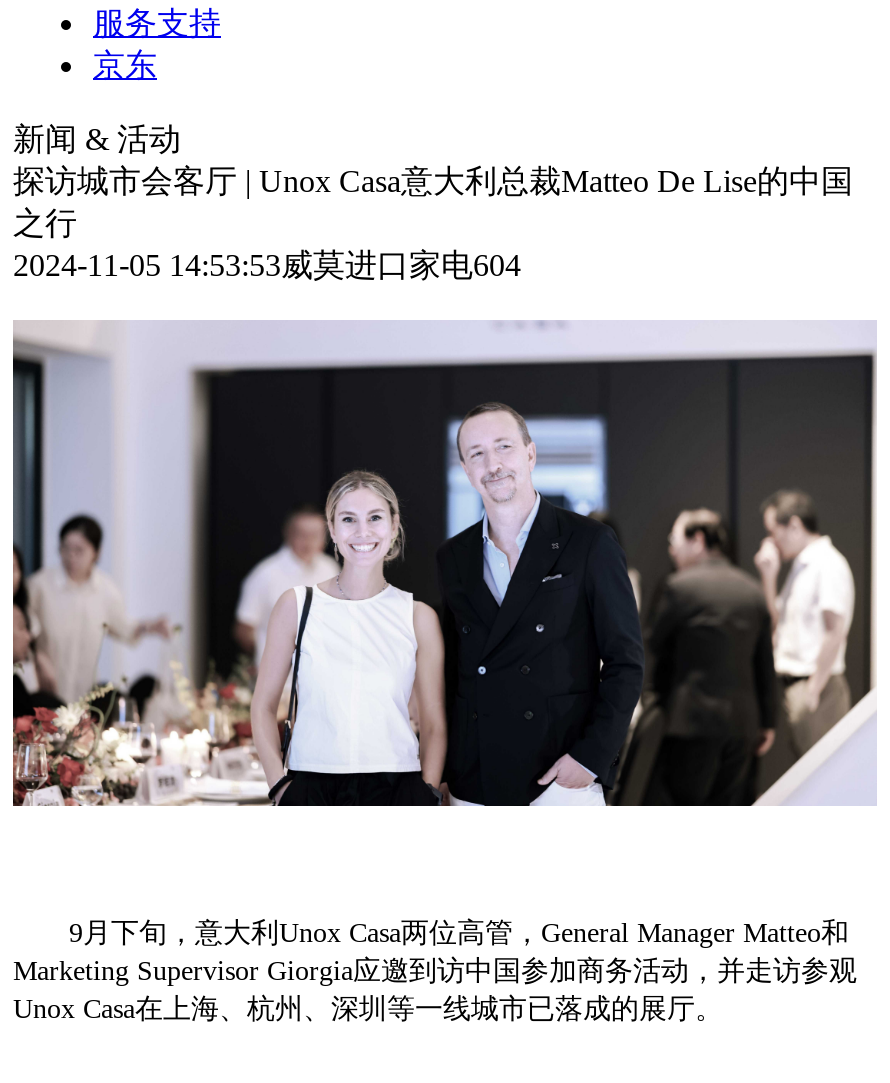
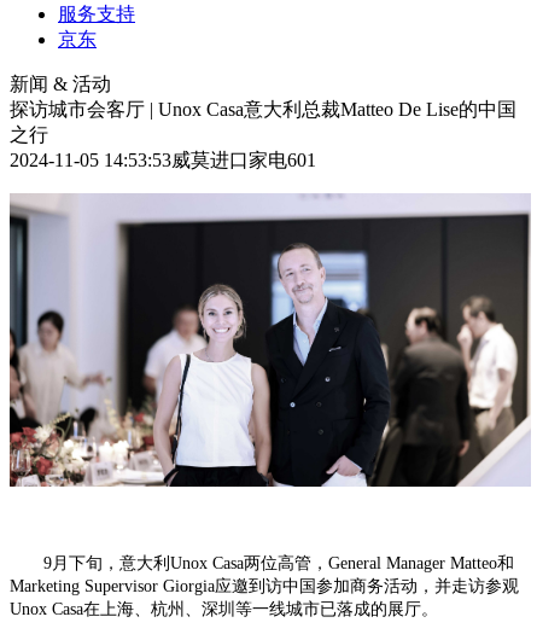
- 2024-11-05 14:53:53威莫进口家电604
+ 2024-11-05 14:53:53威莫进口家电601
